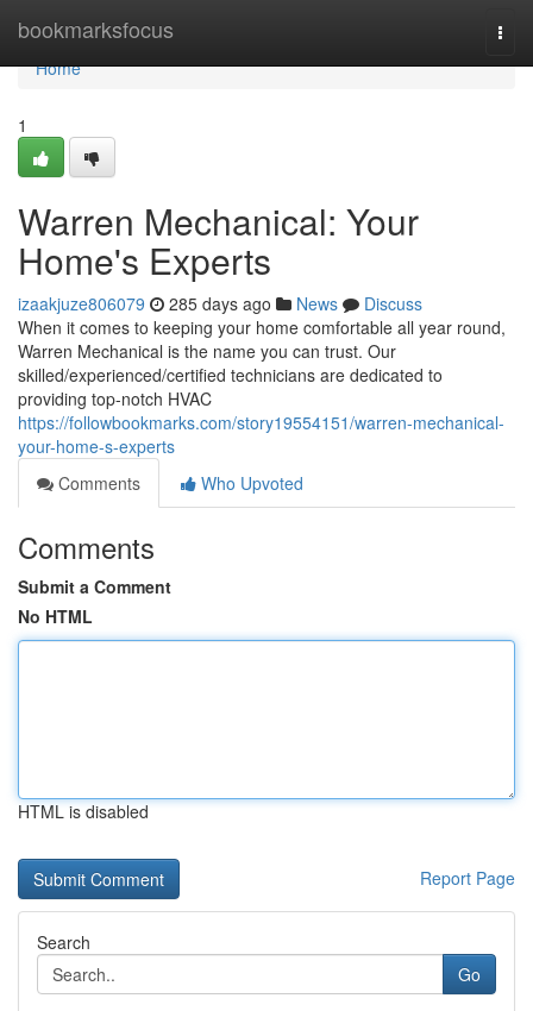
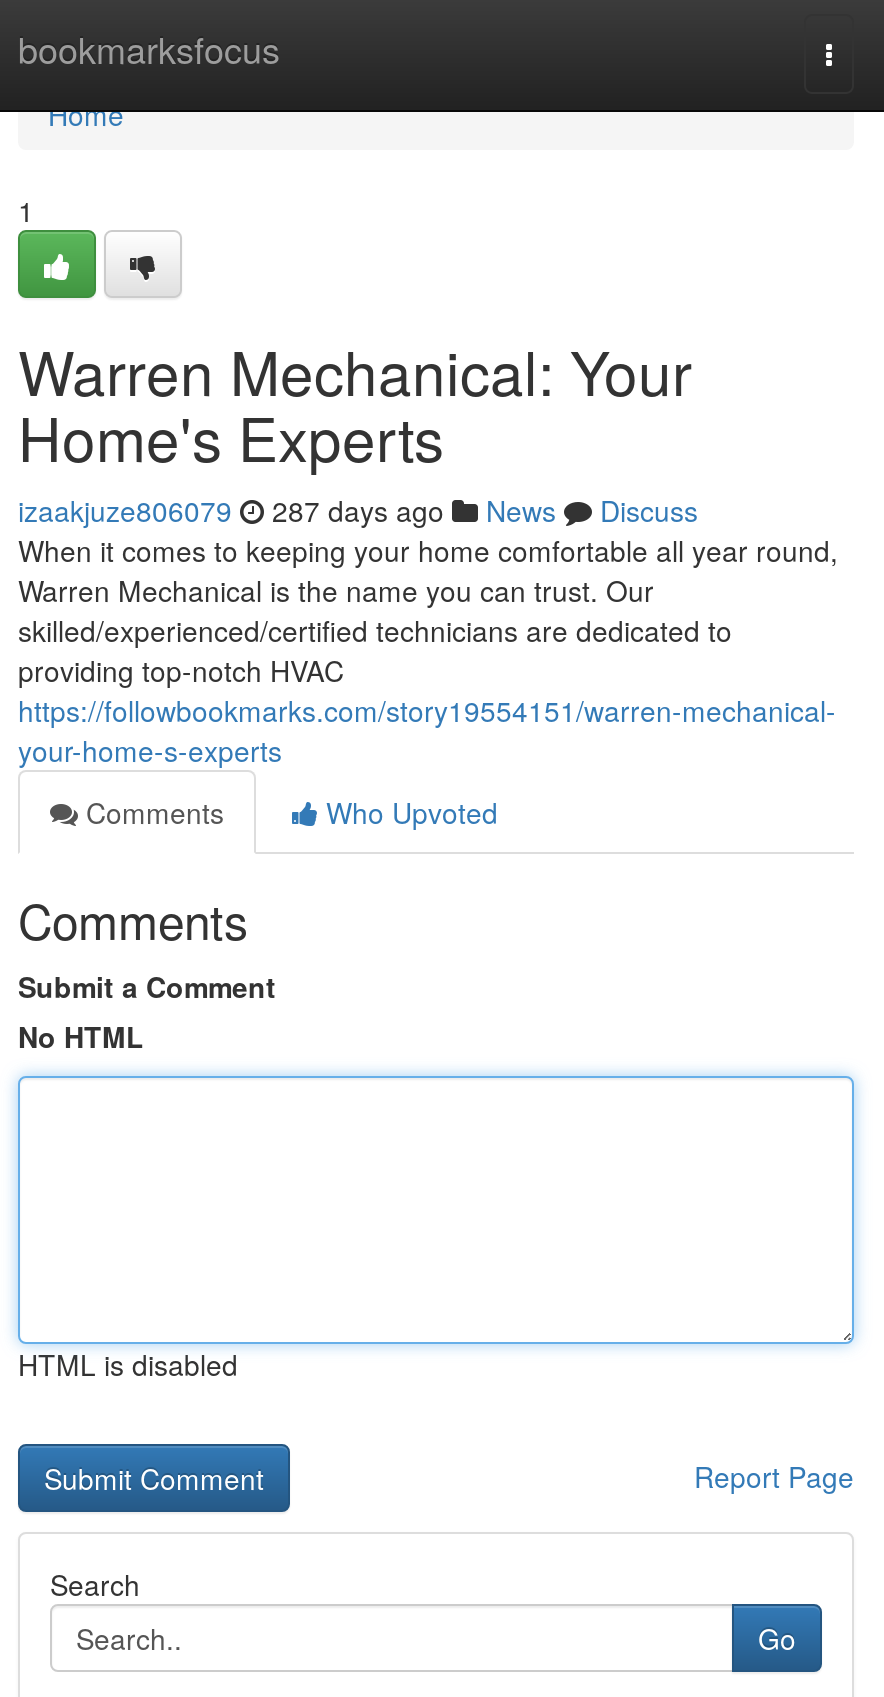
- izaakjuze806079 285 days ago News Discuss
+ izaakjuze806079 287 days ago News Discuss
